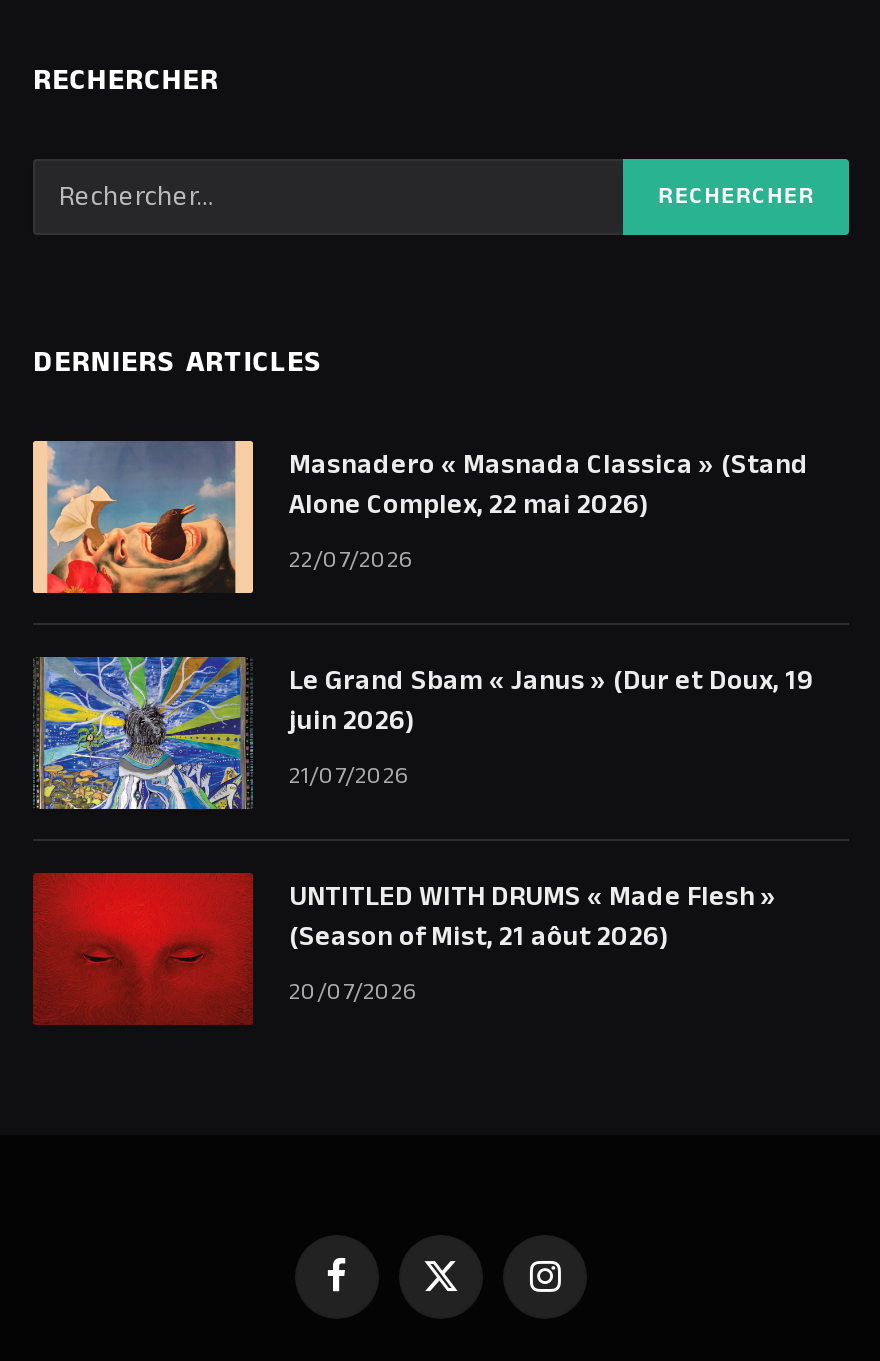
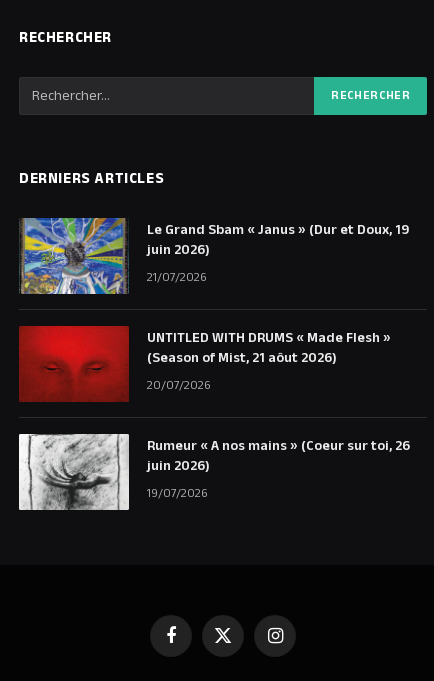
- [image]
- Masnadero « Masnada Classica » (Stand
- Alone Complex, 22 mai 2026)
- 22/07/2026

moved up: [image] | Le Grand Sbam « Janus » (Dur et Doux, 19 | juin 2026) | 21/07/2026 | UNTITLED WITH DRUMS « Made Flesh » | (Season of Mist, 21 aôut 2026) | 20/07/2026

+ [image]
+ Rumeur « A nos mains » (Coeur sur toi, 26
+ juin 2026)
+ 19/07/2026
